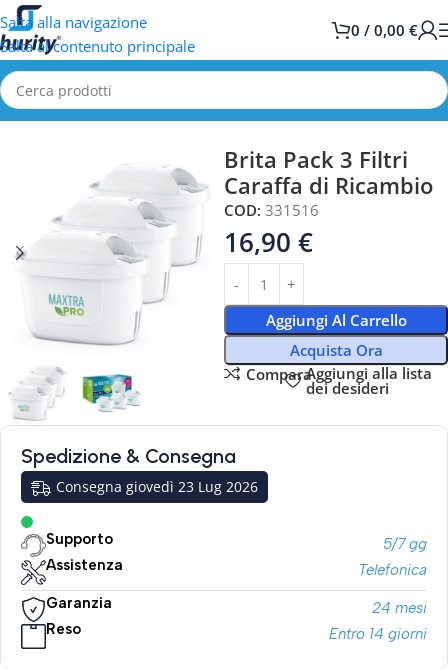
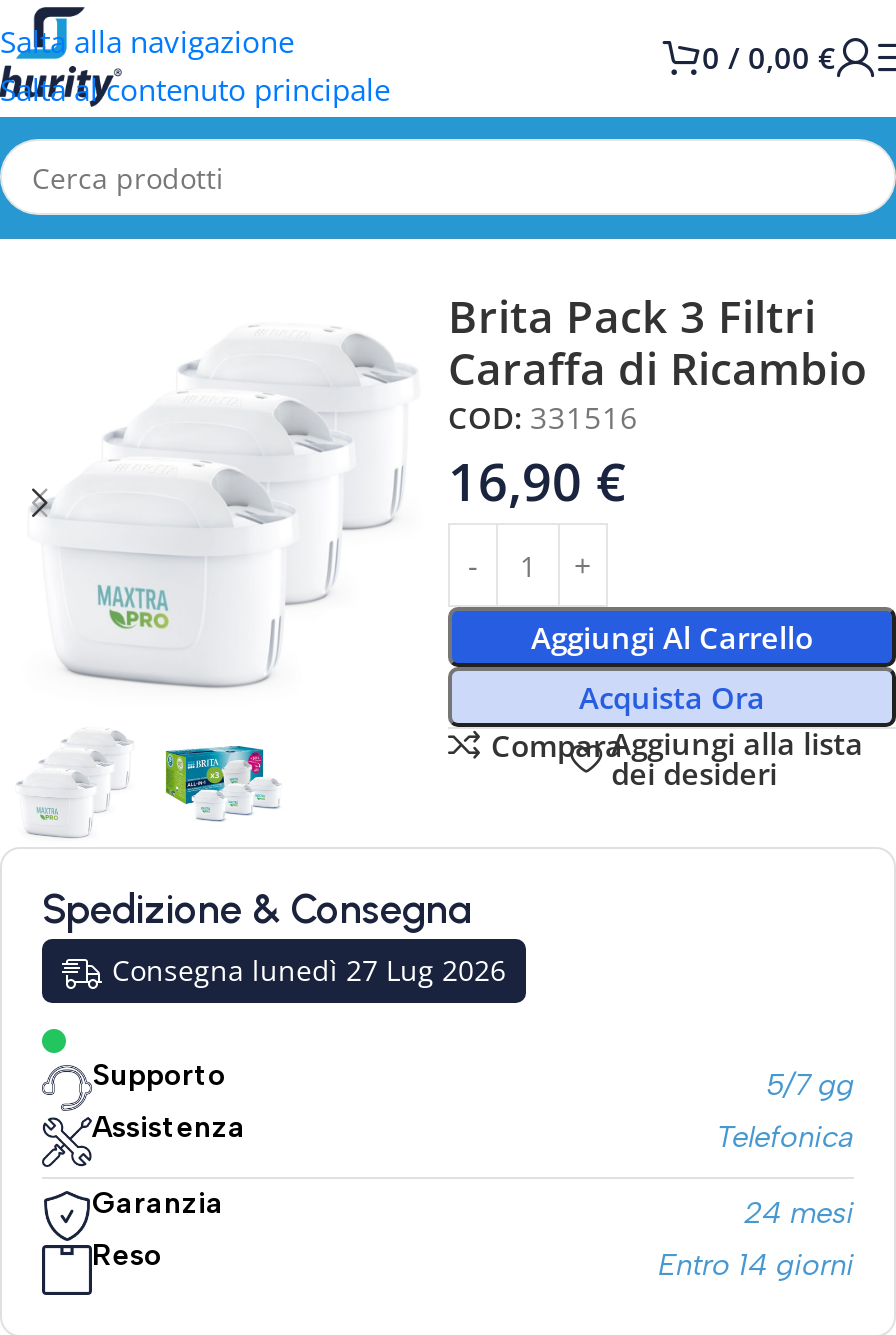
- Consegna giovedì 23 Lug 2026
+ Consegna lunedì 27 Lug 2026
